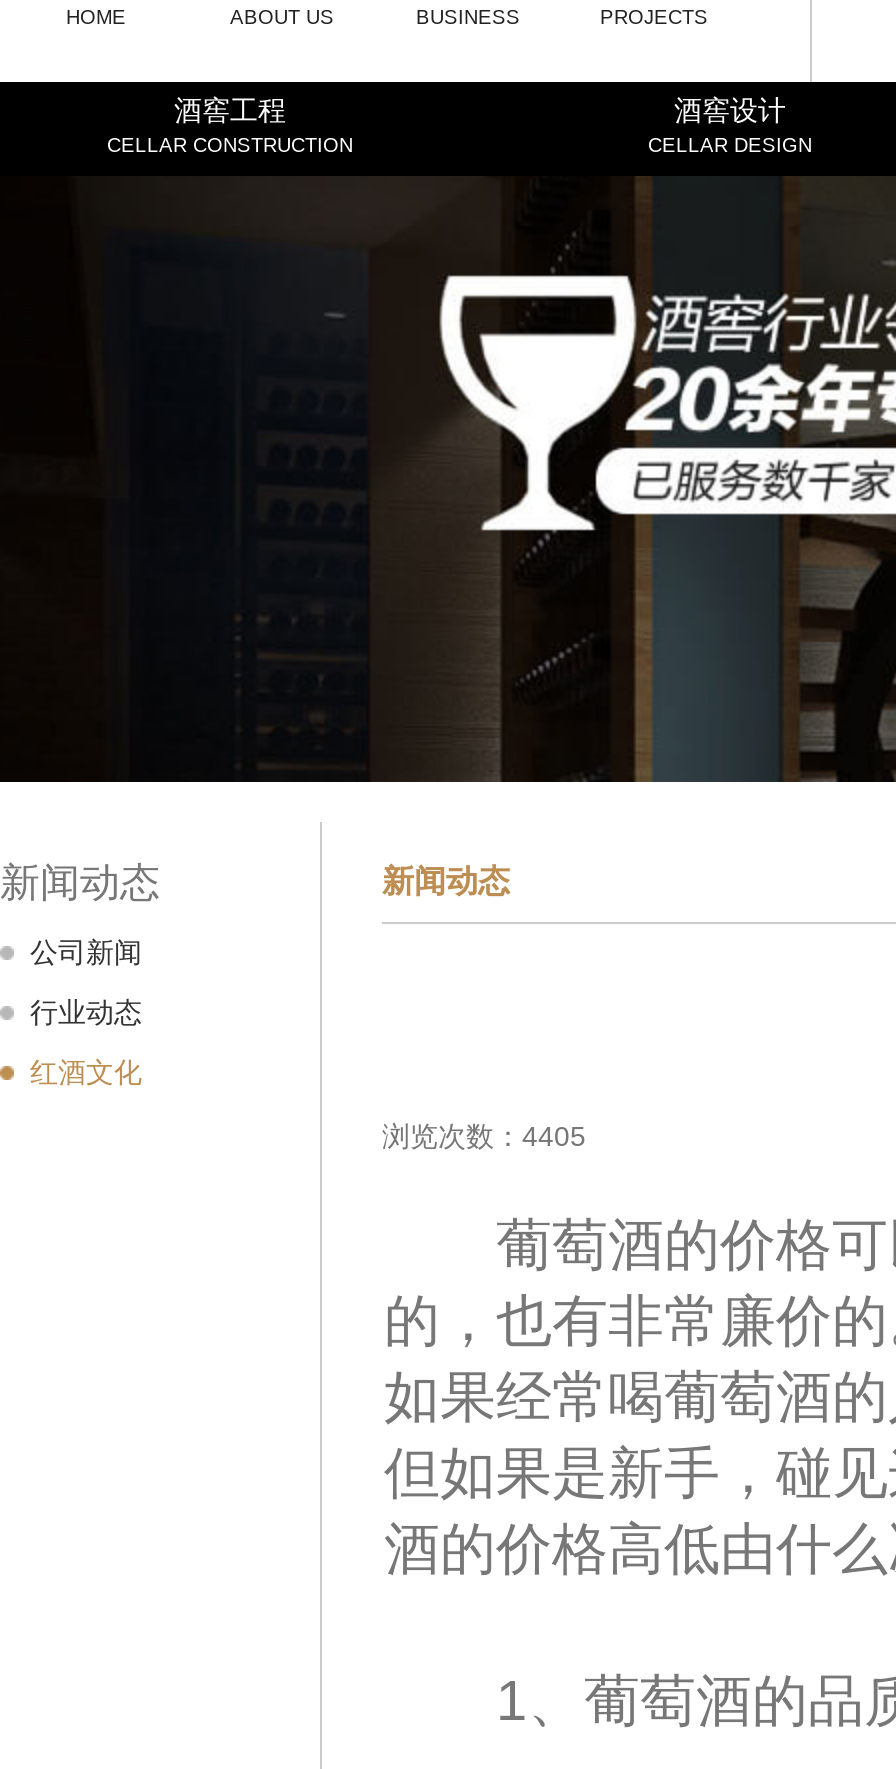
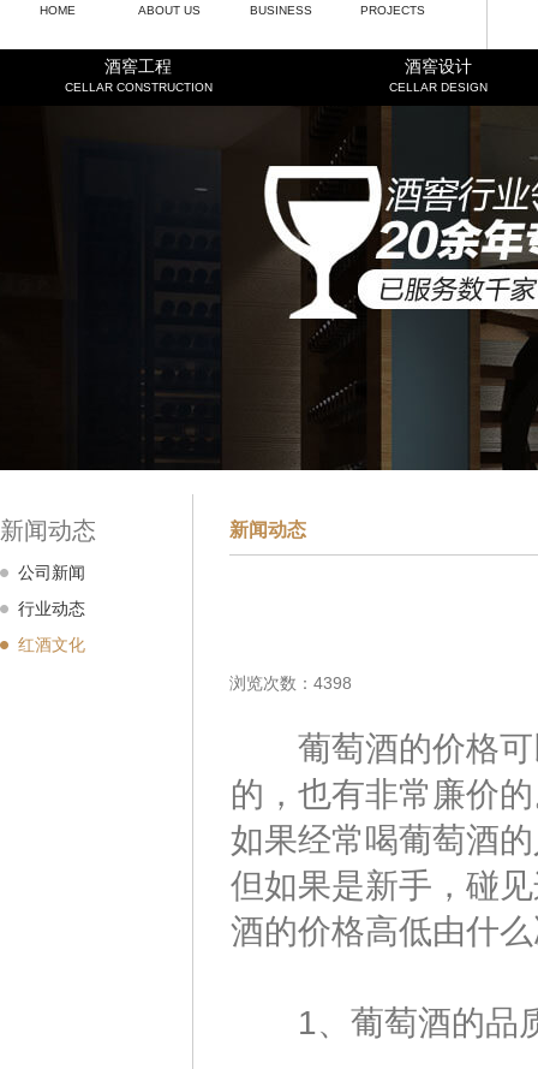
- 浏览次数：4405
+ 浏览次数：4398
